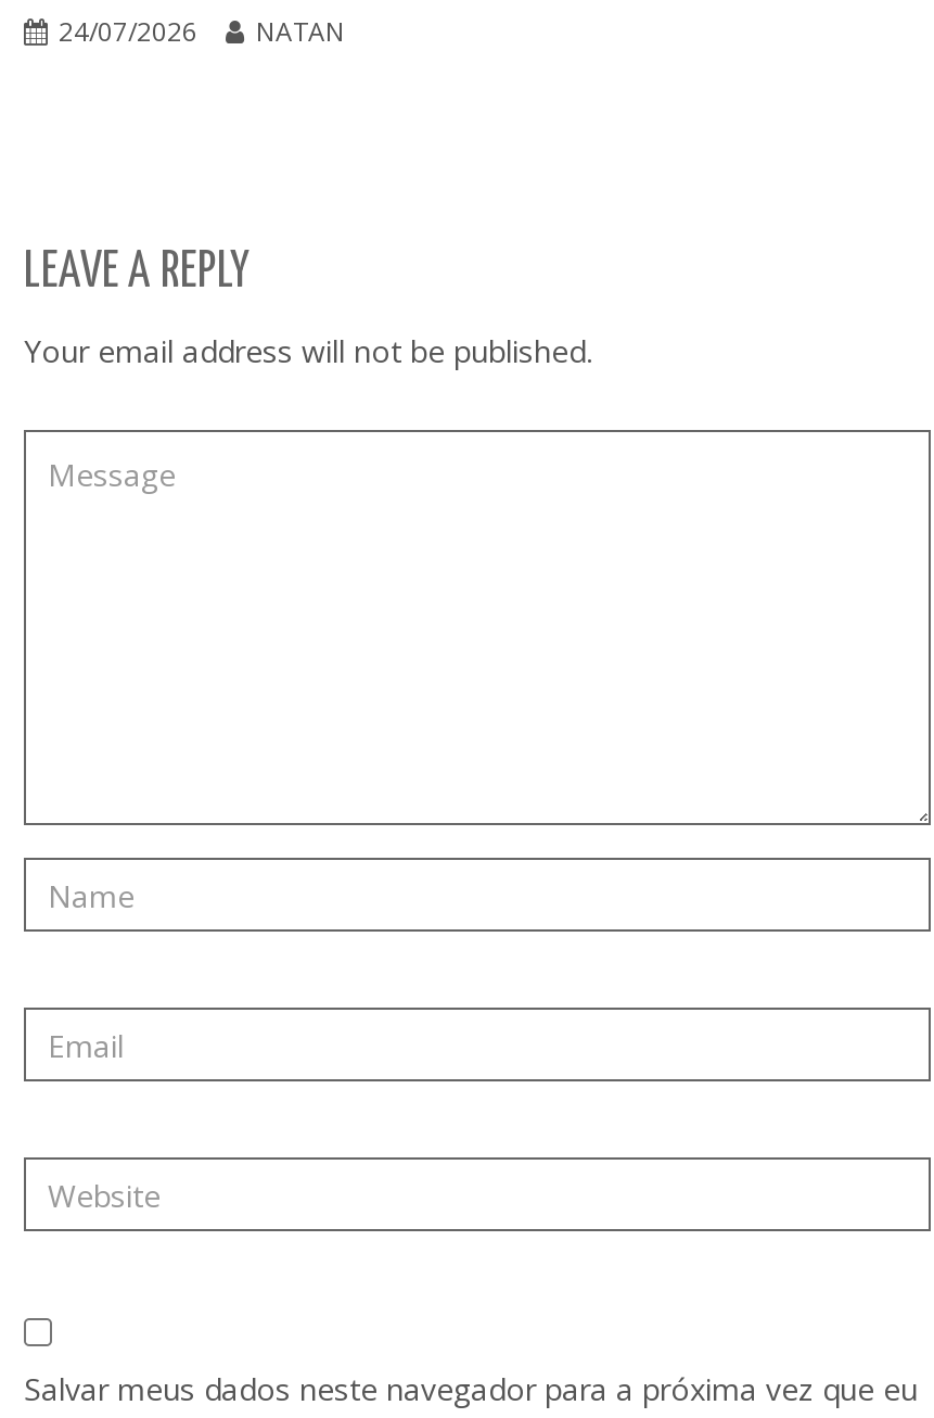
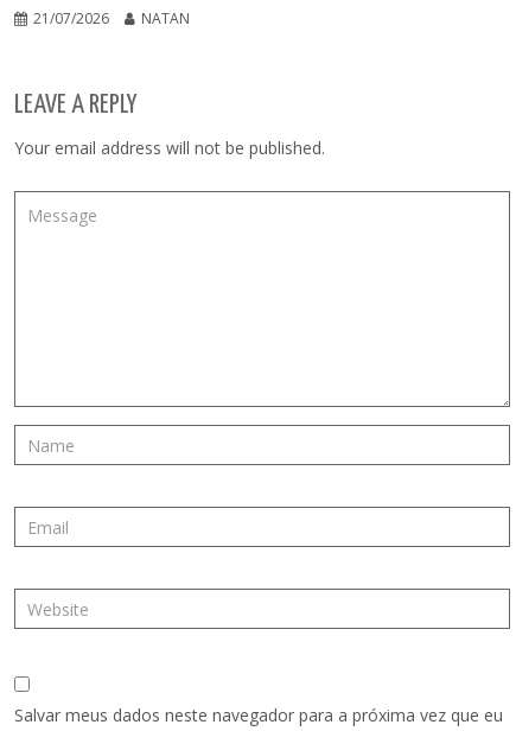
- 24/07/2026 NATAN
+ 21/07/2026 NATAN
